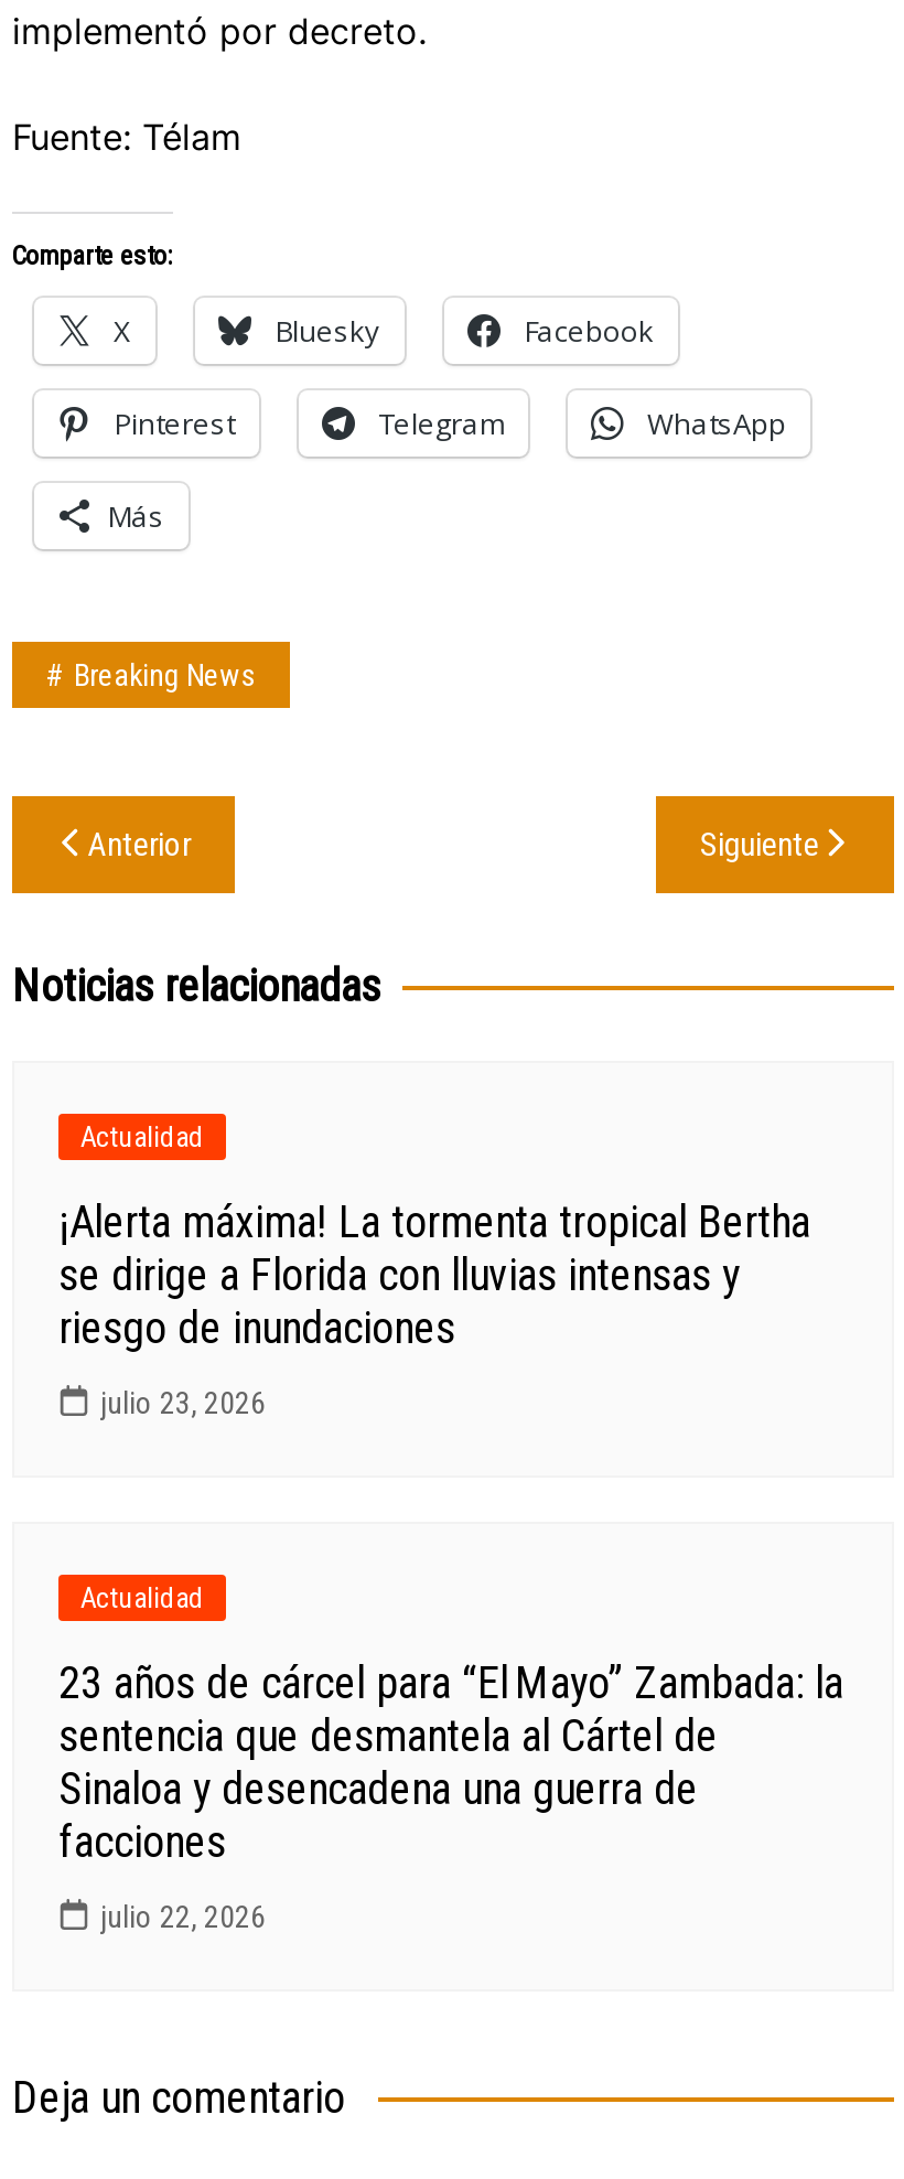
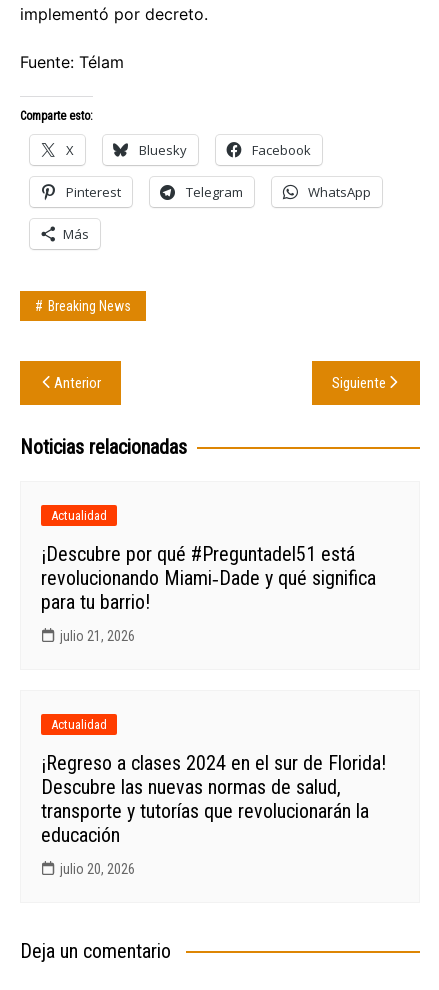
- ¡Alerta máxima! La tormenta tropical Bertha
- se dirige a Florida con lluvias intensas y
- riesgo de inundaciones
+ ¡Descubre por qué #Preguntadel51 está
+ revolucionando Miami‑Dade y qué significa
+ para tu barrio!

- julio 23, 2026
+ julio 21, 2026

- 23 años de cárcel para “El Mayo” Zambada: la
- sentencia que desmantela al Cártel de
- Sinaloa y desencadena una guerra de
- facciones
+ ¡Regreso a clases 2024 en el sur de Florida!
+ Descubre las nuevas normas de salud,
+ transporte y tutorías que revolucionarán la
+ educación

- julio 22, 2026
+ julio 20, 2026
